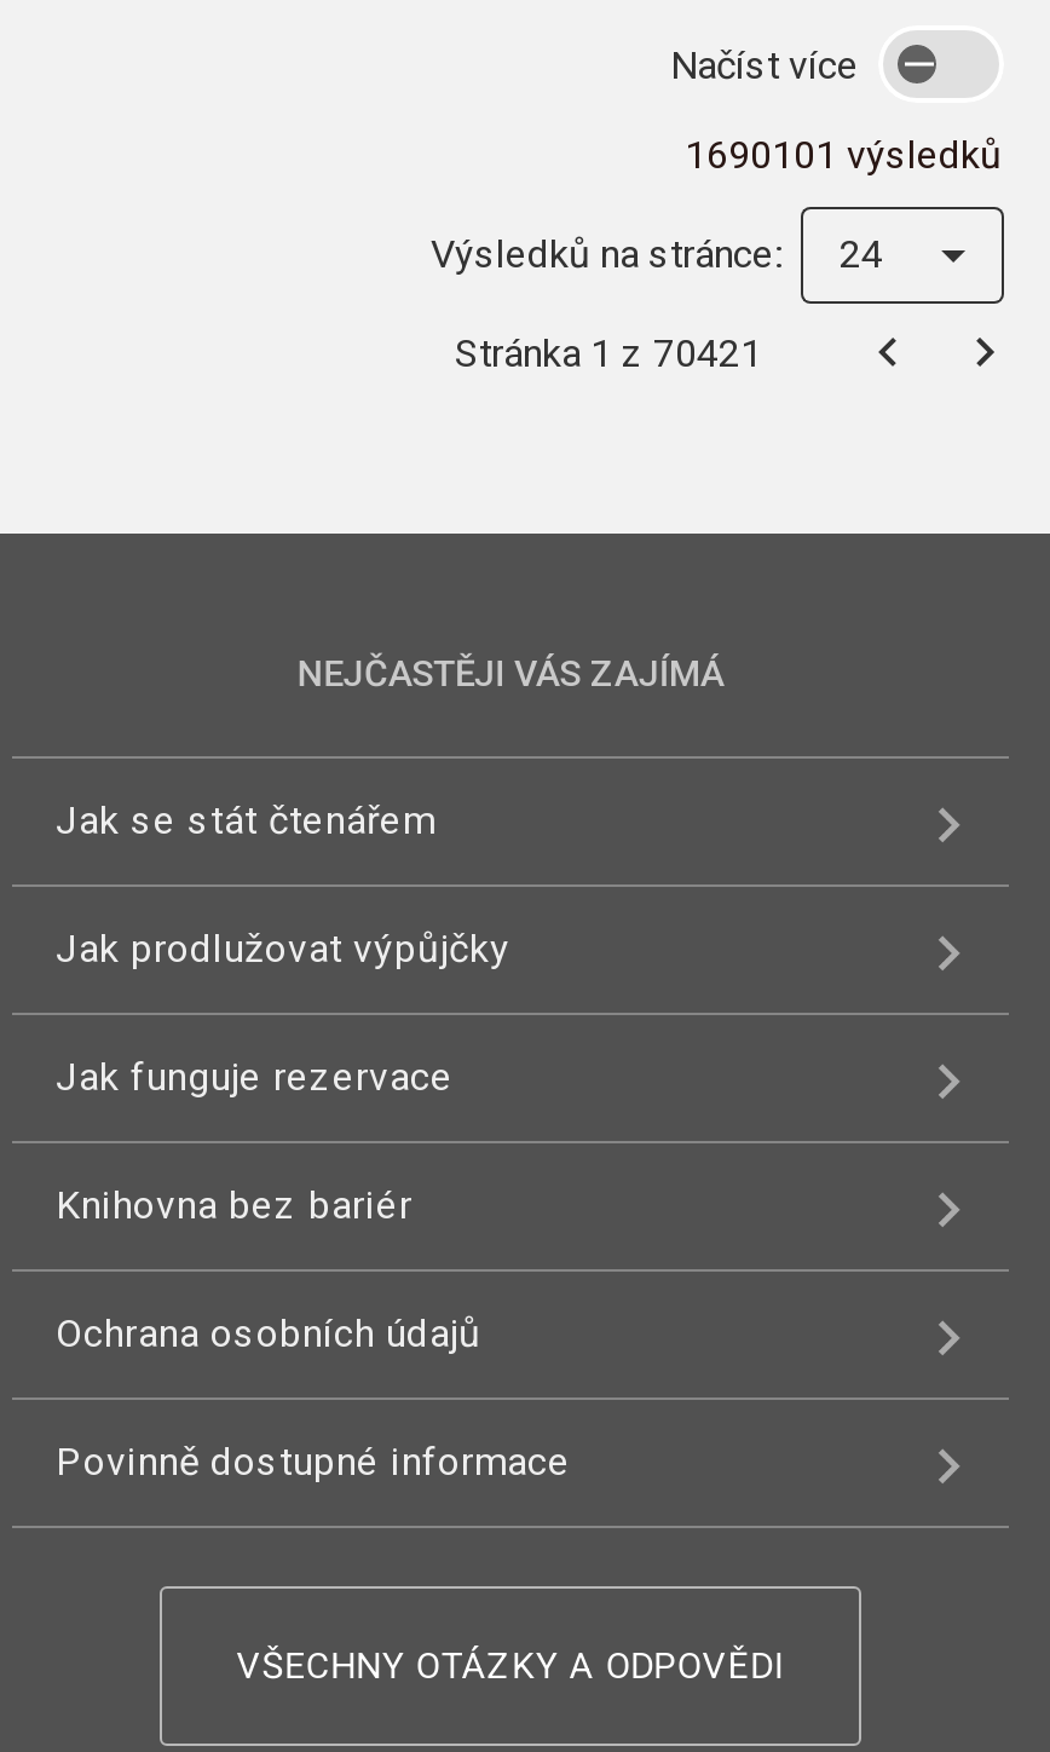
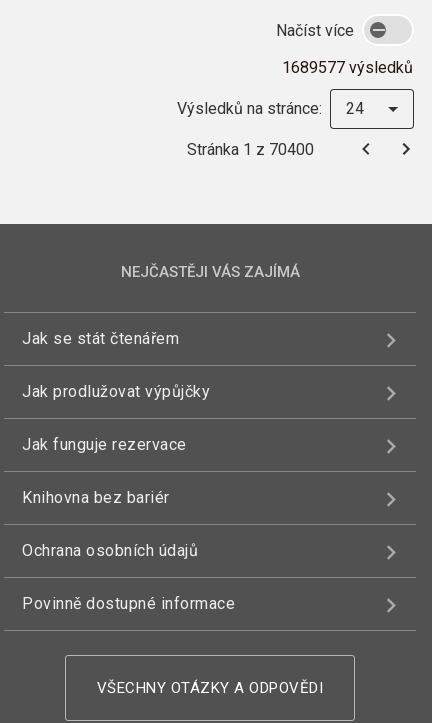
- 1690101 výsledků
+ 1689577 výsledků

- Stránka 1 z 70421
+ Stránka 1 z 70400
